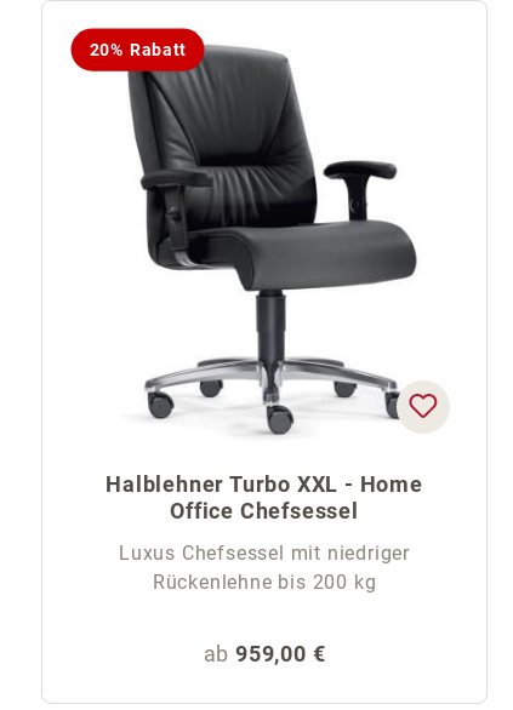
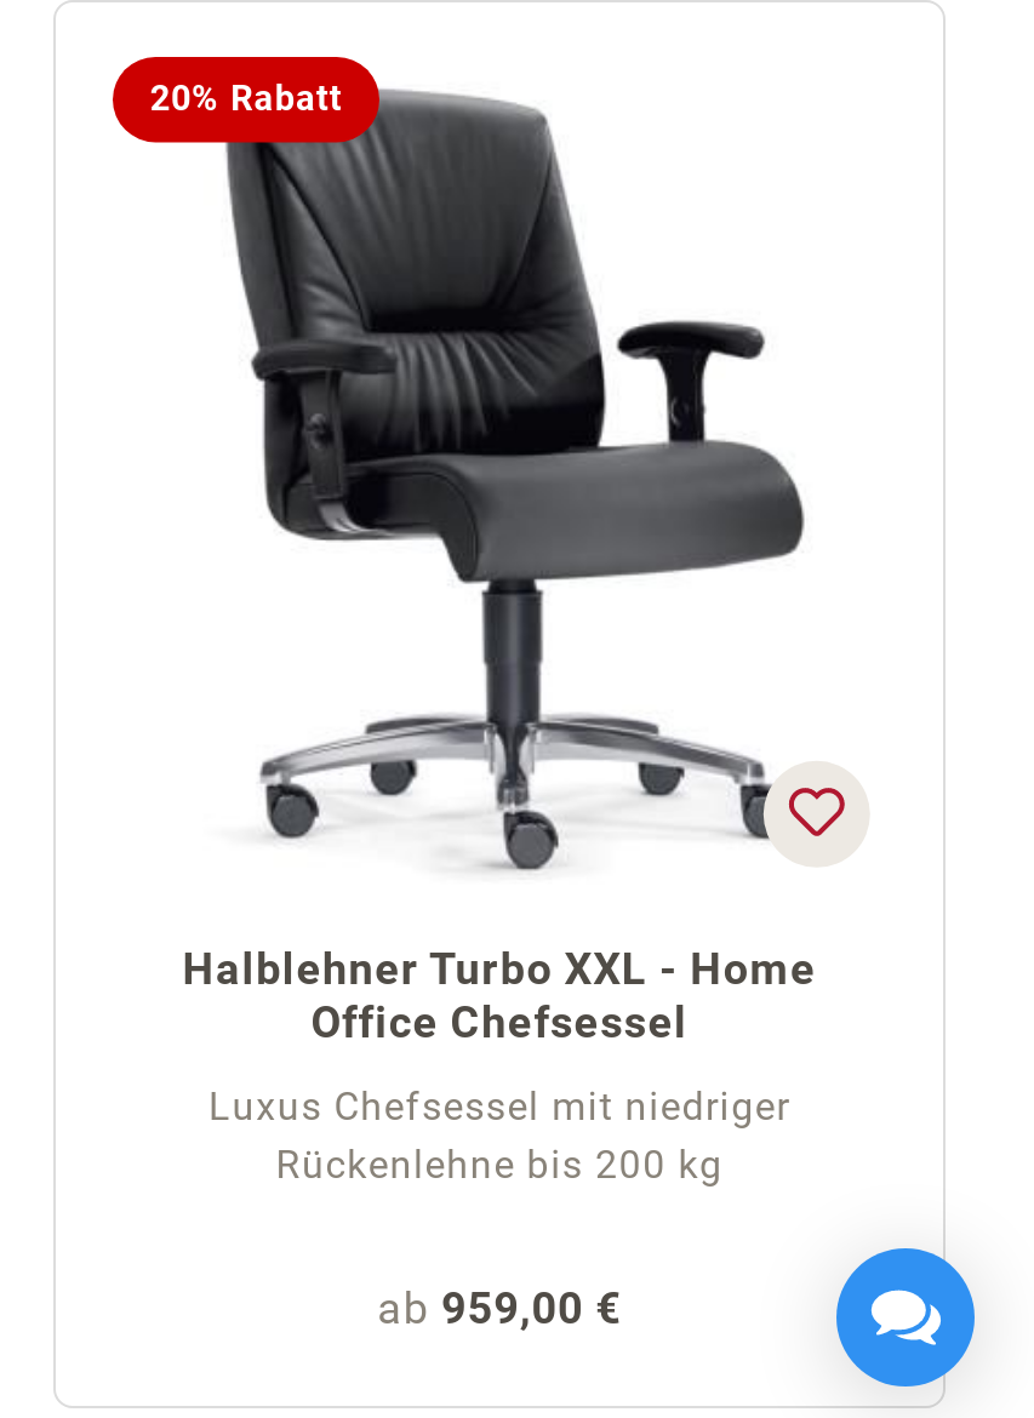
+ [image]
